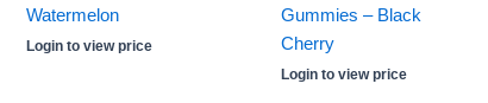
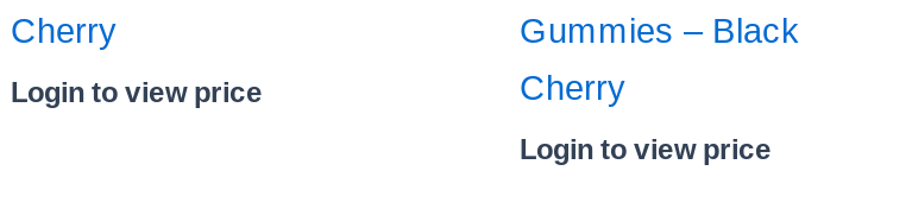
- Watermelon
+ Cherry
